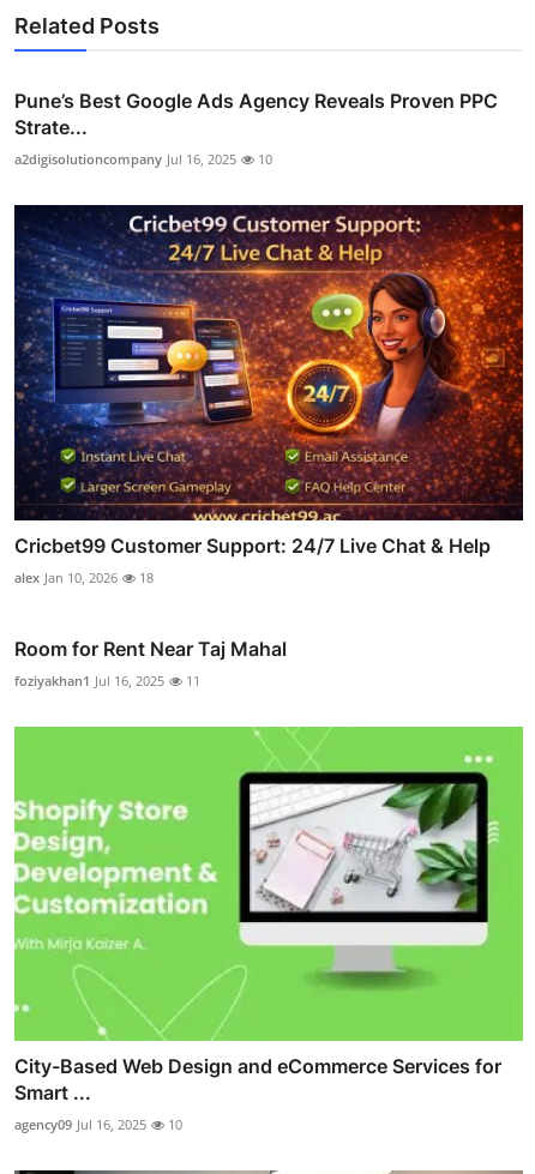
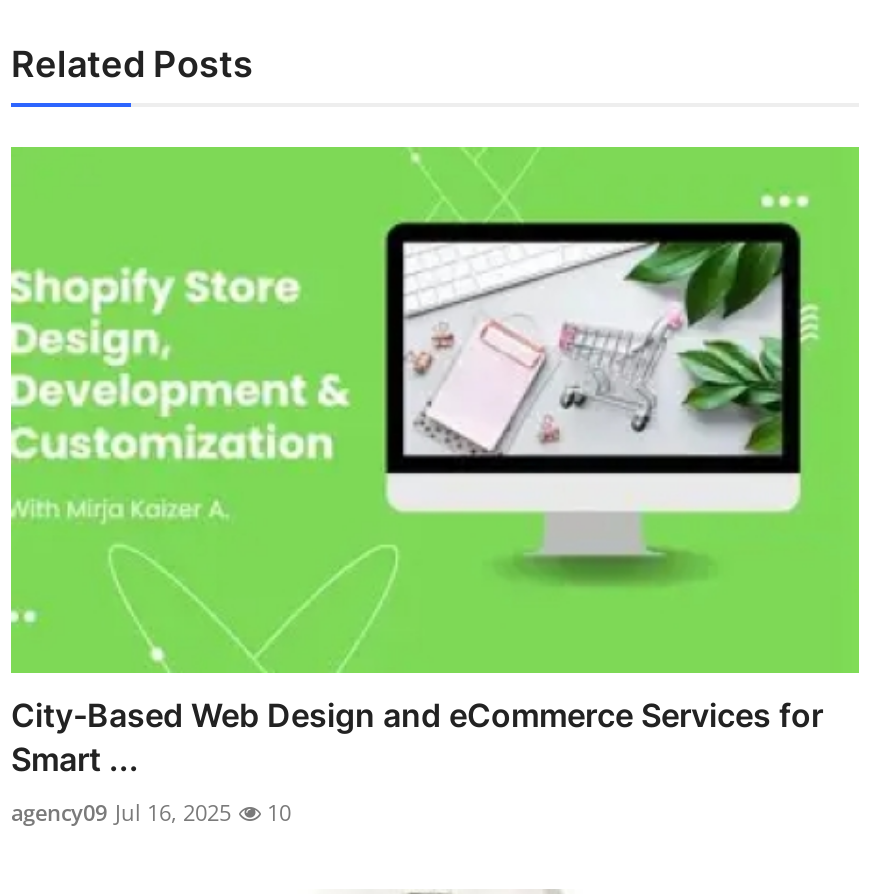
- Pune’s Best Google Ads Agency Reveals Proven PPC
- Strate...
- a2digisolutioncompany Jul 16, 2025
- 10

- [image]
- Cricbet99 Customer Support: 24/7 Live Chat & Help
- alex Jan 10, 2026
- 18
- Room for Rent Near Taj Mahal
- foziyakhan1 Jul 16, 2025
- 11
